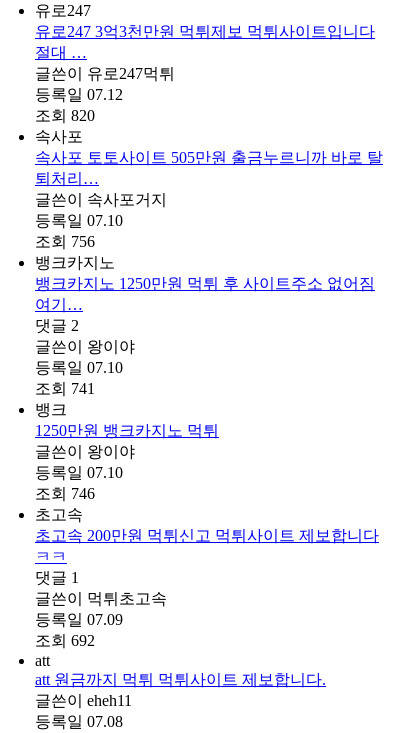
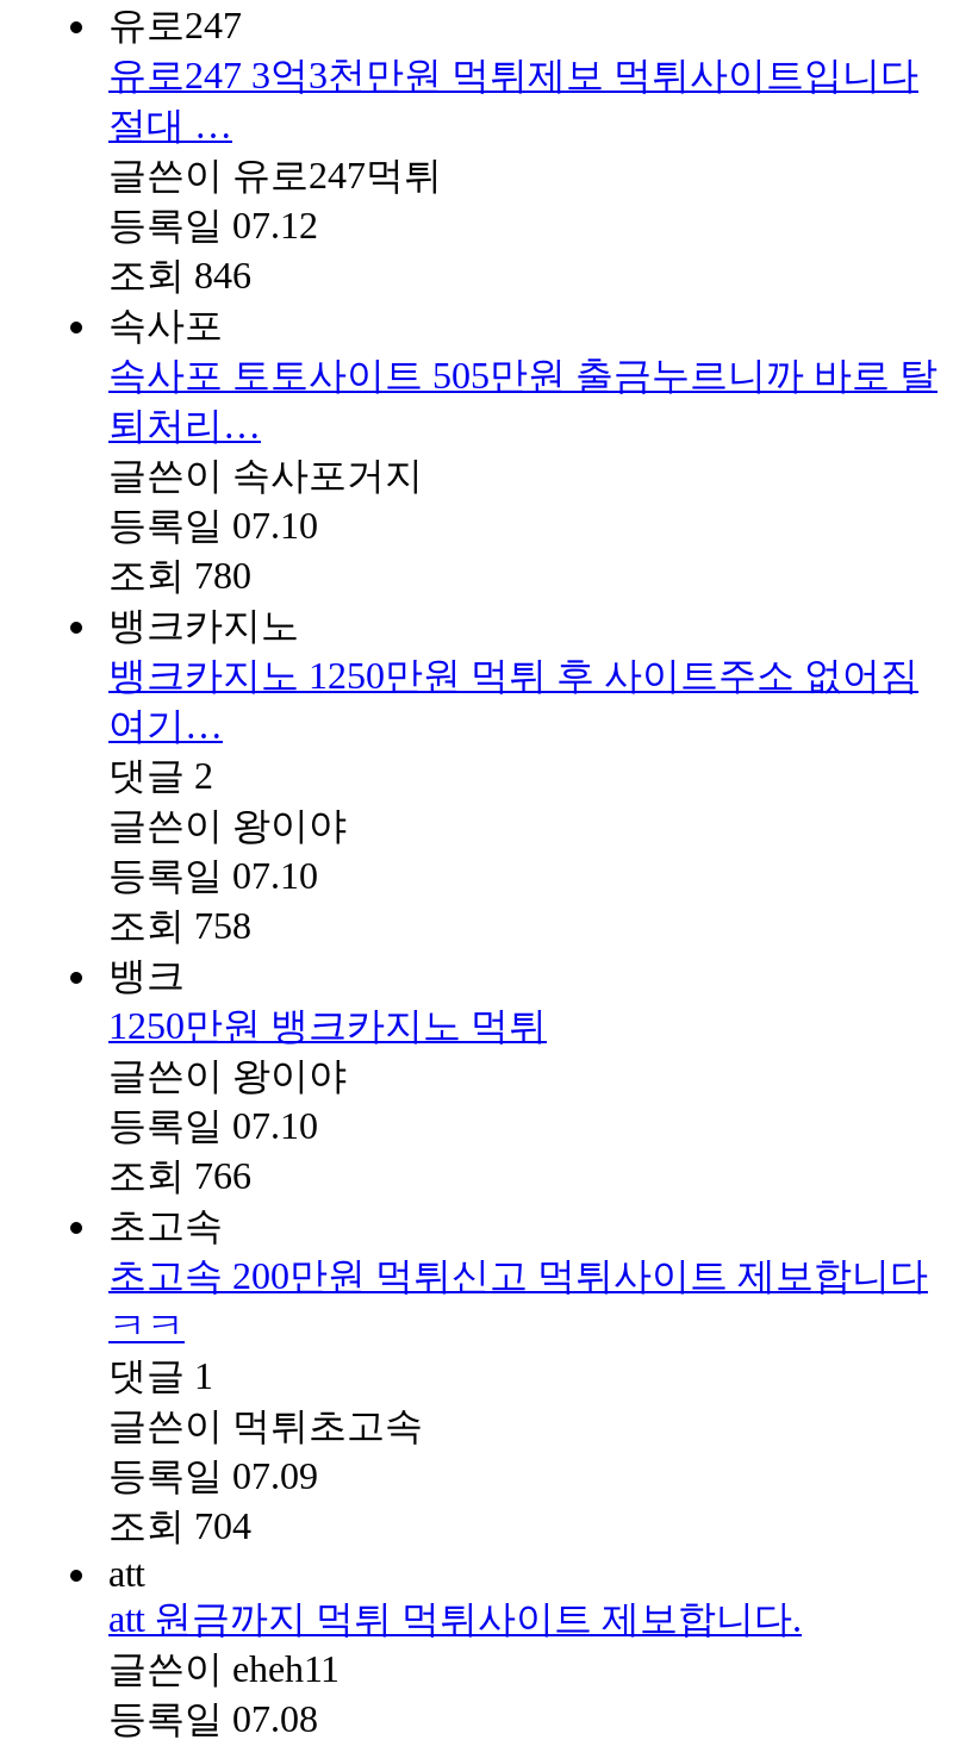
- 조회 820
+ 조회 846

- 조회 756
+ 조회 780

- 조회 741
+ 조회 758

- 조회 746
+ 조회 766

- 조회 692
+ 조회 704
